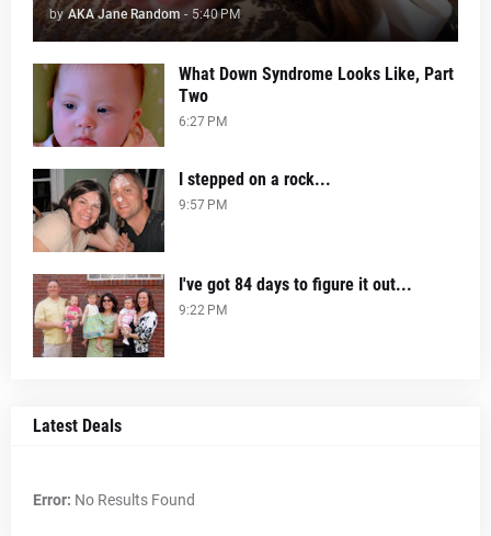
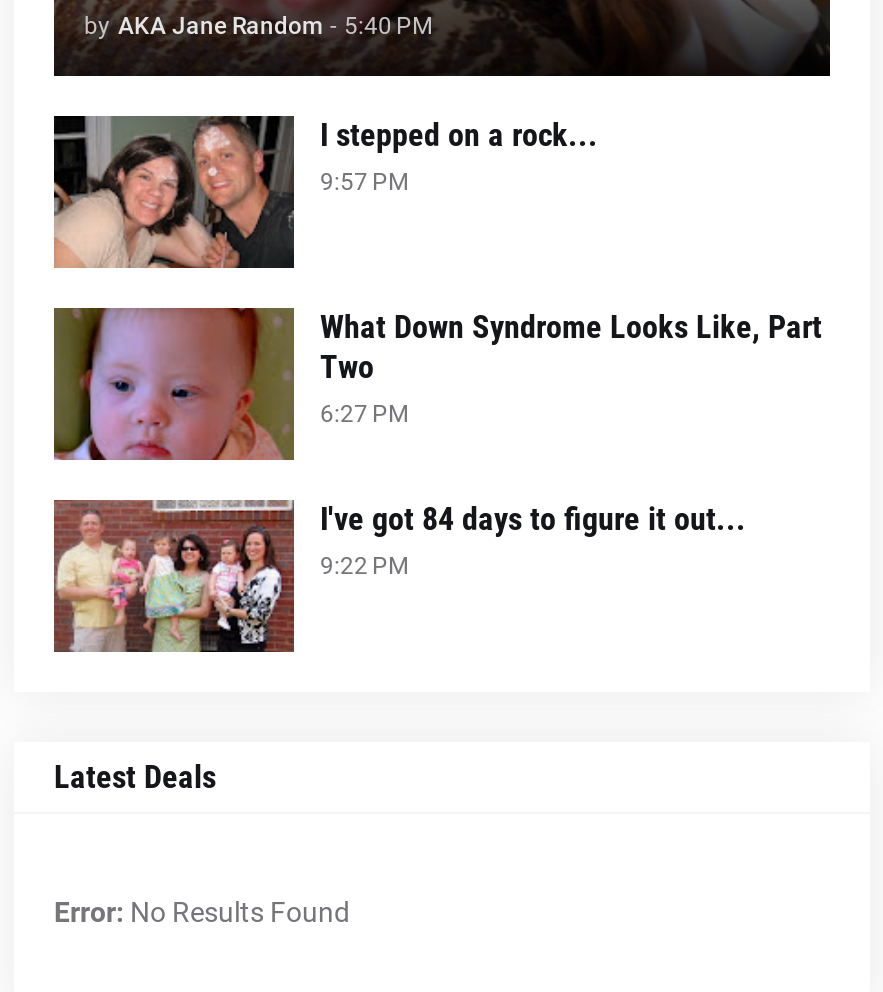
moved down: [image] | What Down Syndrome Looks Like, Part | Two | 6:27 PM

moved up: [image] | I stepped on a rock... | 9:57 PM
